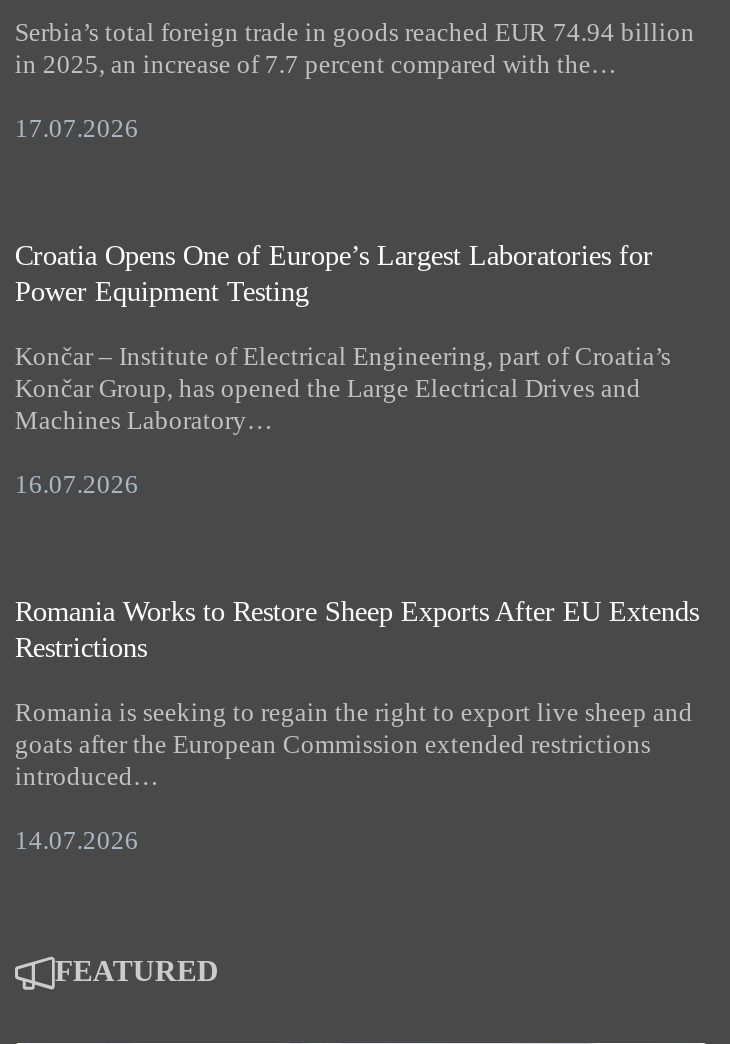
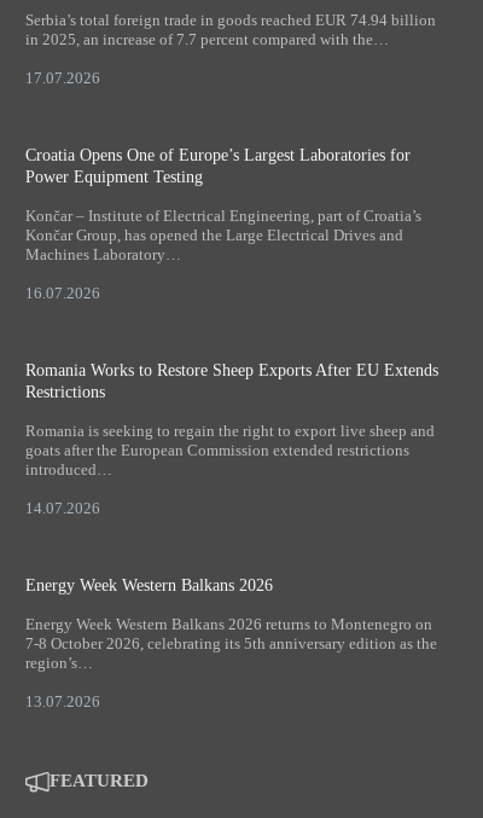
+ Energy Week Western Balkans 2026
+ Energy Week Western Balkans 2026 returns to Montenegro on
+ 7-8 October 2026, celebrating its 5th anniversary edition as the
+ region’s…
+ 13.07.2026
